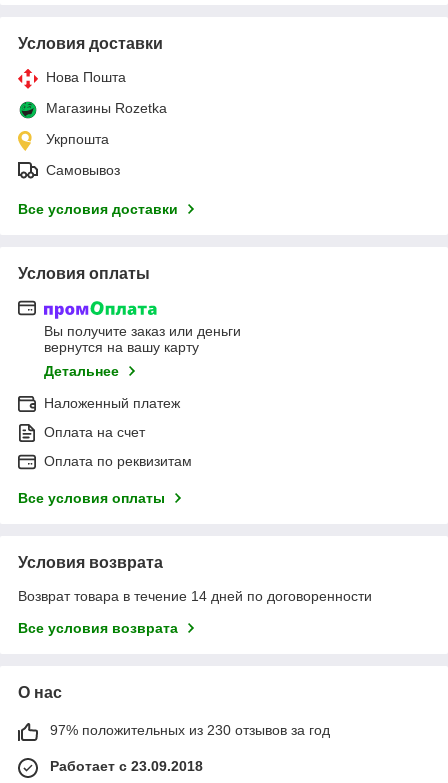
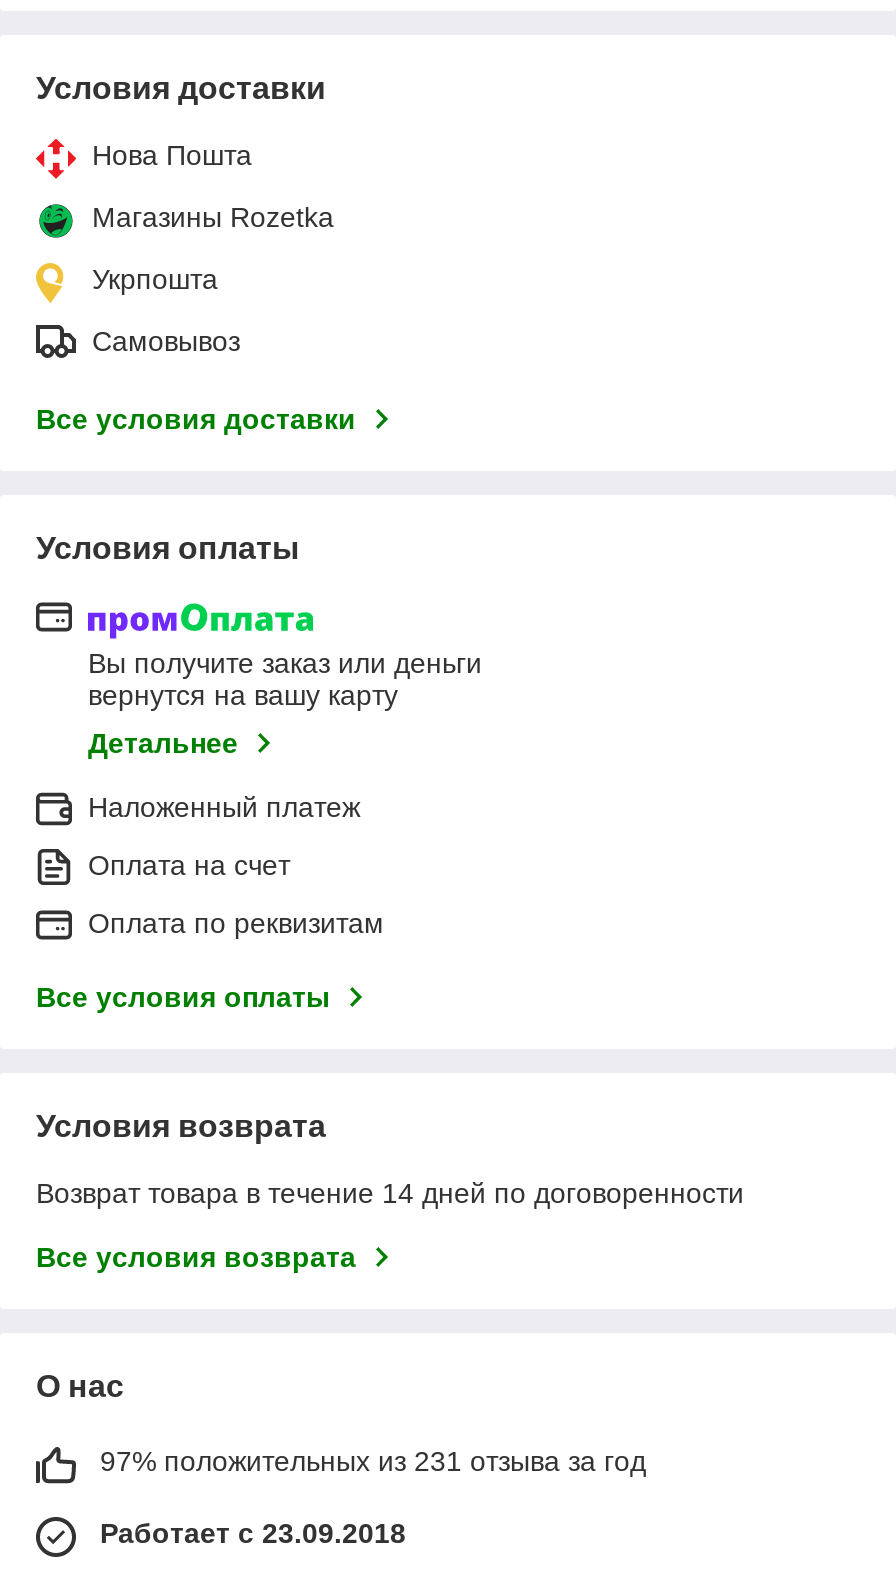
- 97% положительных из 230 отзывов за год
+ 97% положительных из 231 отзыва за год
